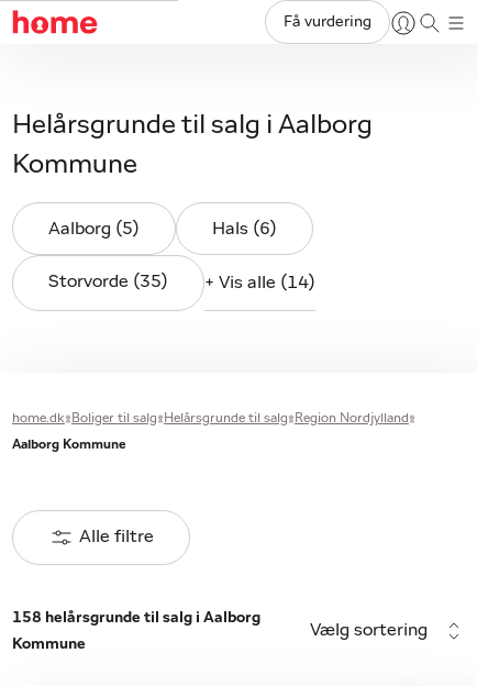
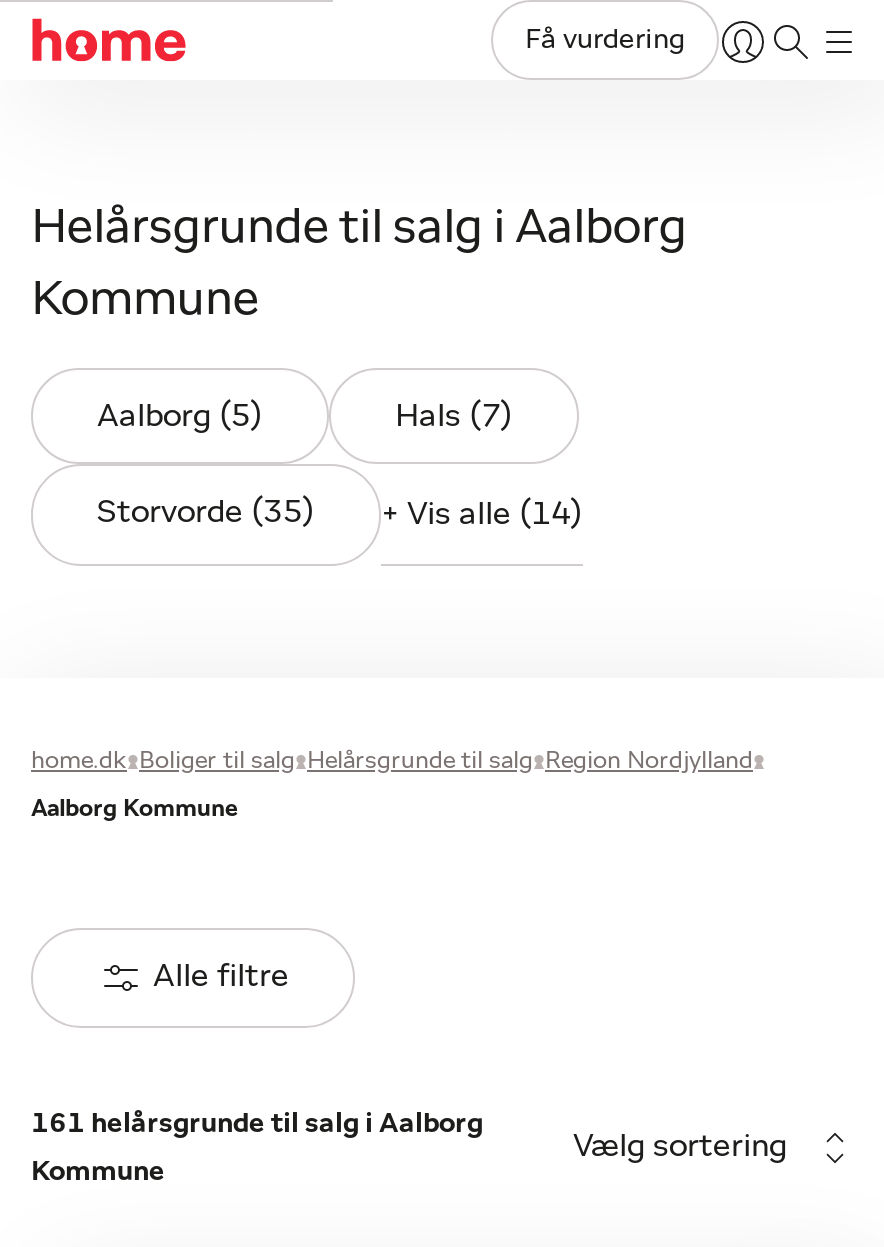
- Hals (6)
+ Hals (7)

- 158 helårsgrunde til salg i Aalborg
+ 161 helårsgrunde til salg i Aalborg
